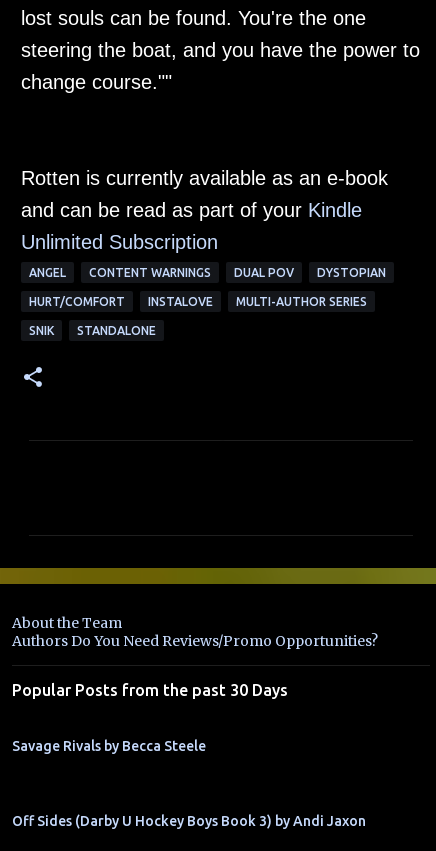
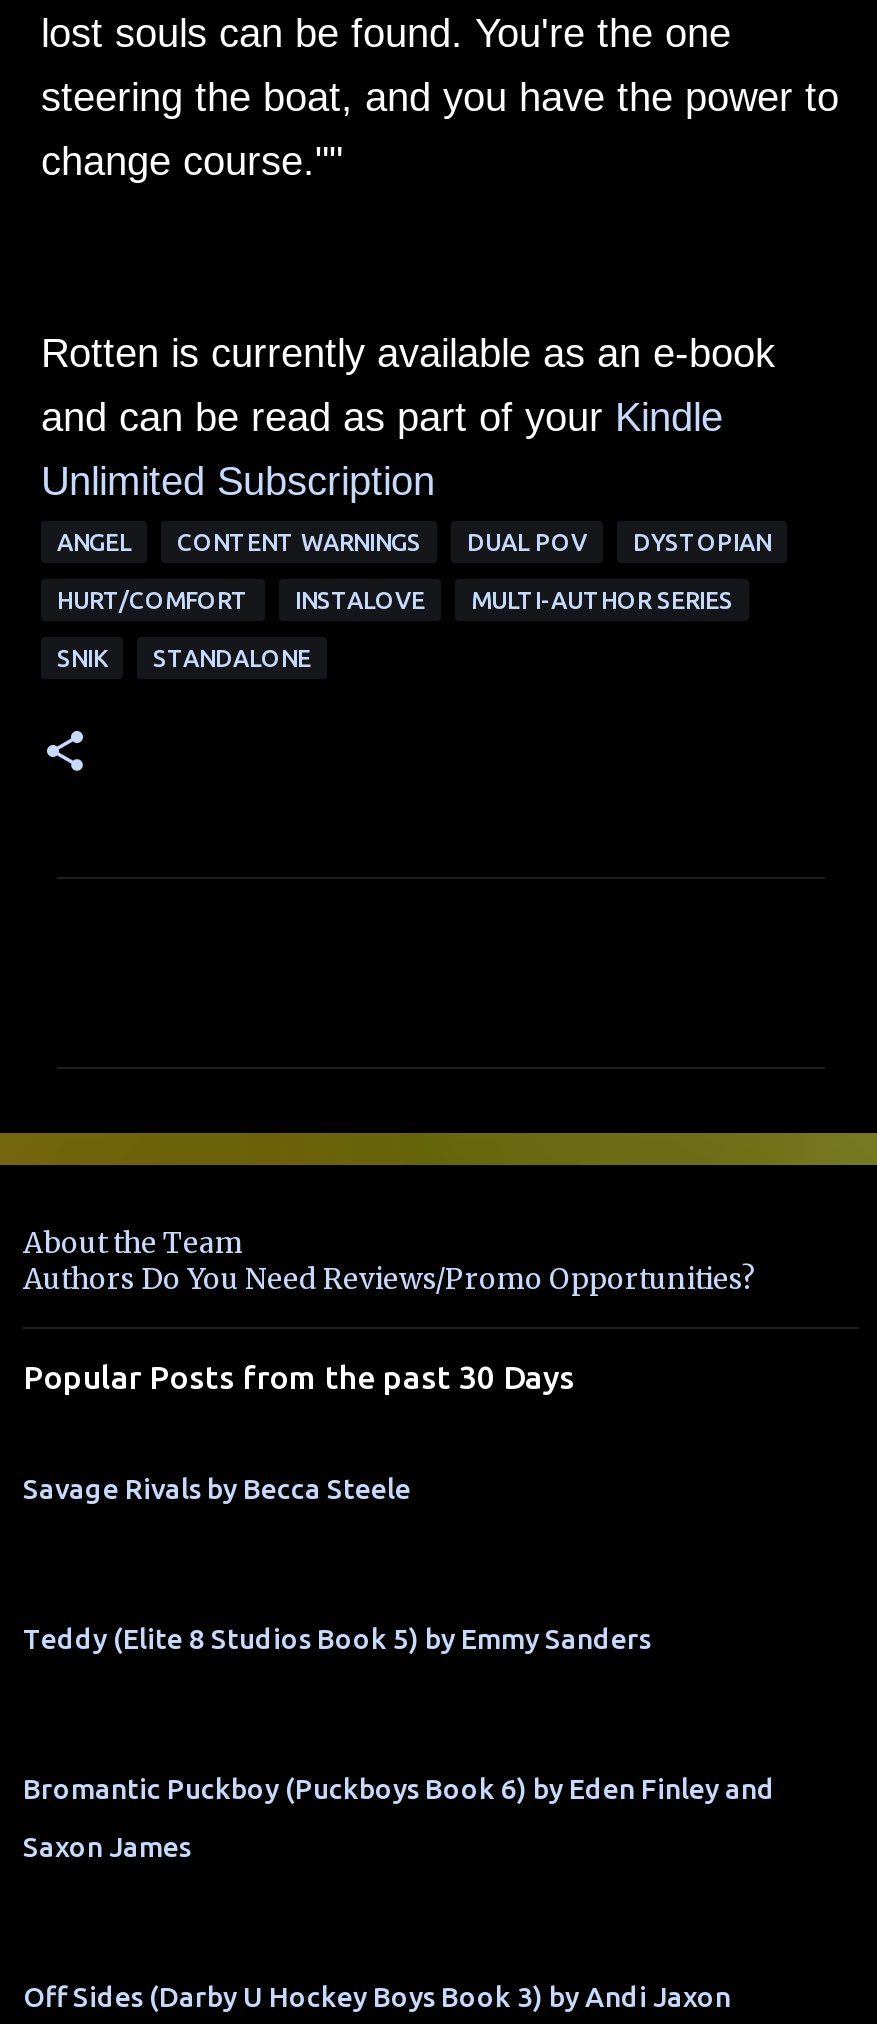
+ Teddy (Elite 8 Studios Book 5) by Emmy Sanders

+ Bromantic Puckboy (Puckboys Book 6) by Eden Finley and
+ Saxon James
